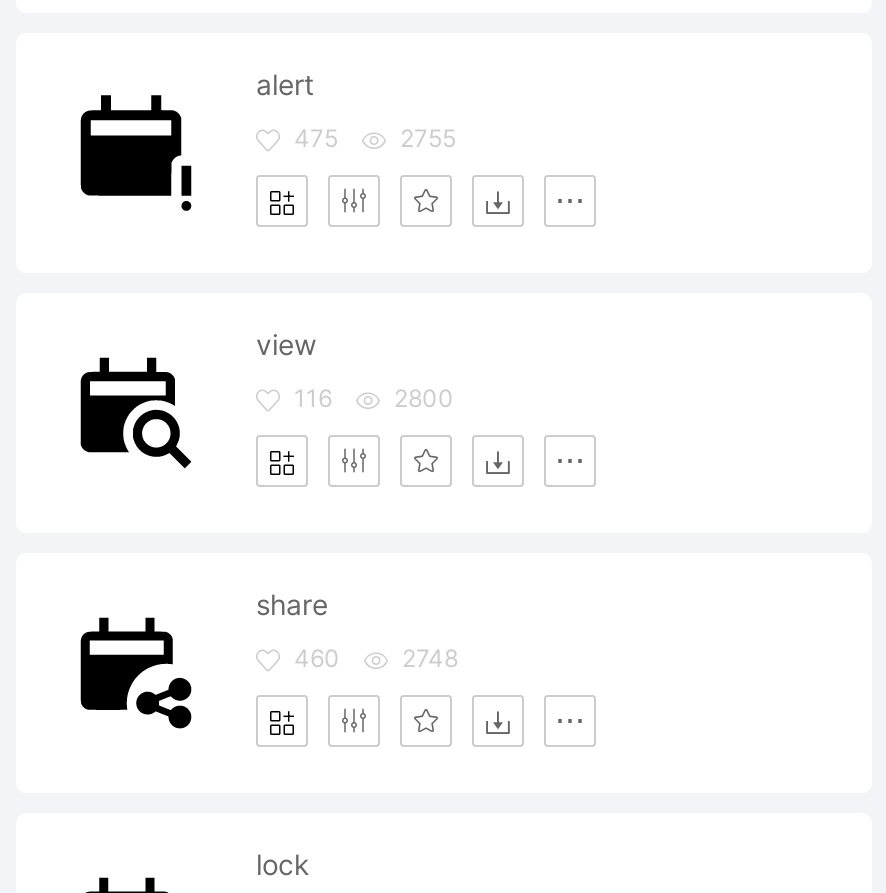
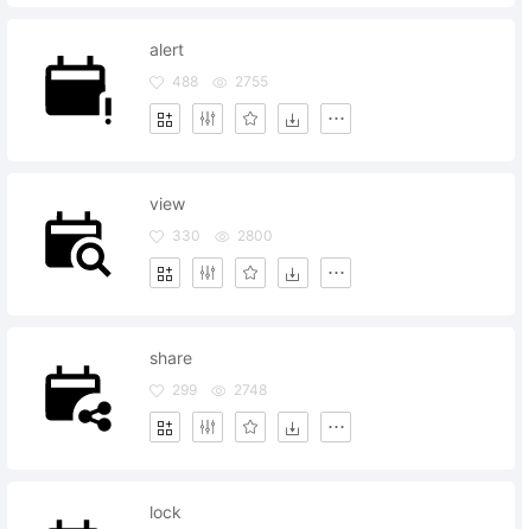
- 475
+ 488

- 116
+ 330

- 460
+ 299
